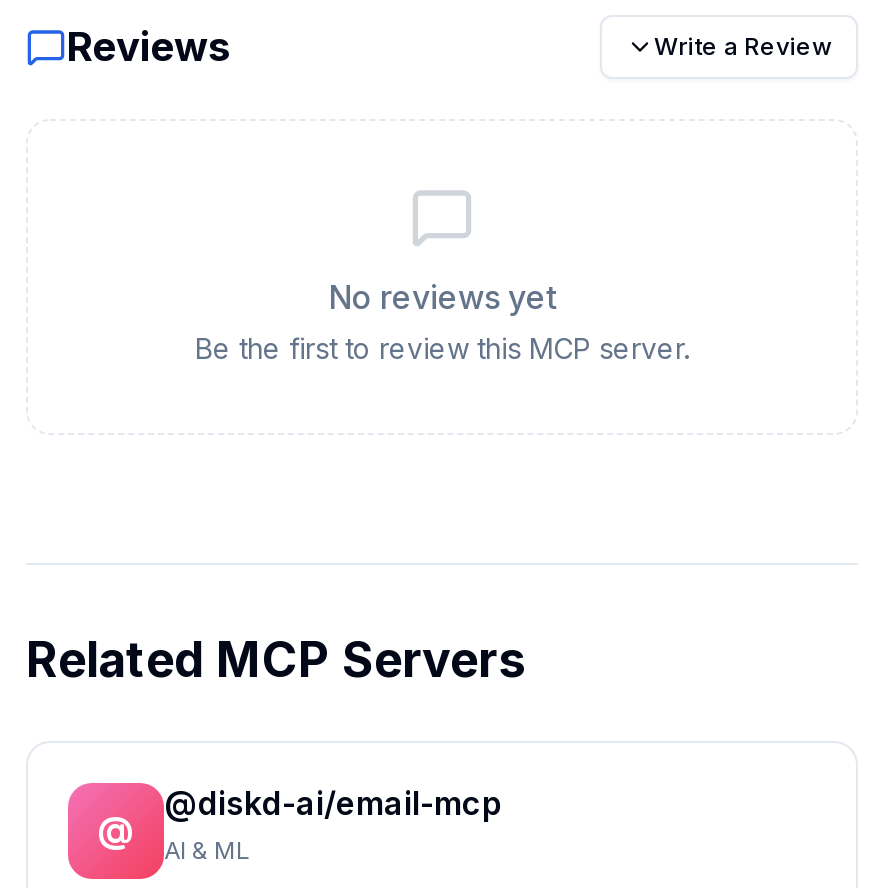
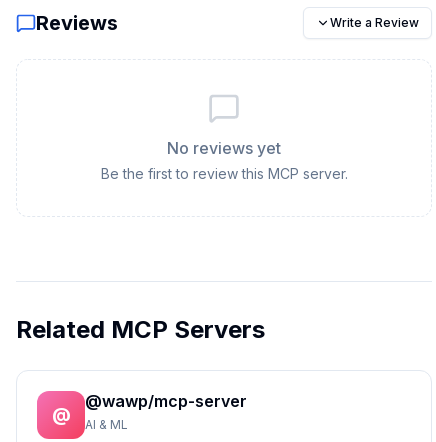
- @diskd-ai/email-mcp
+ @wawp/mcp-server
